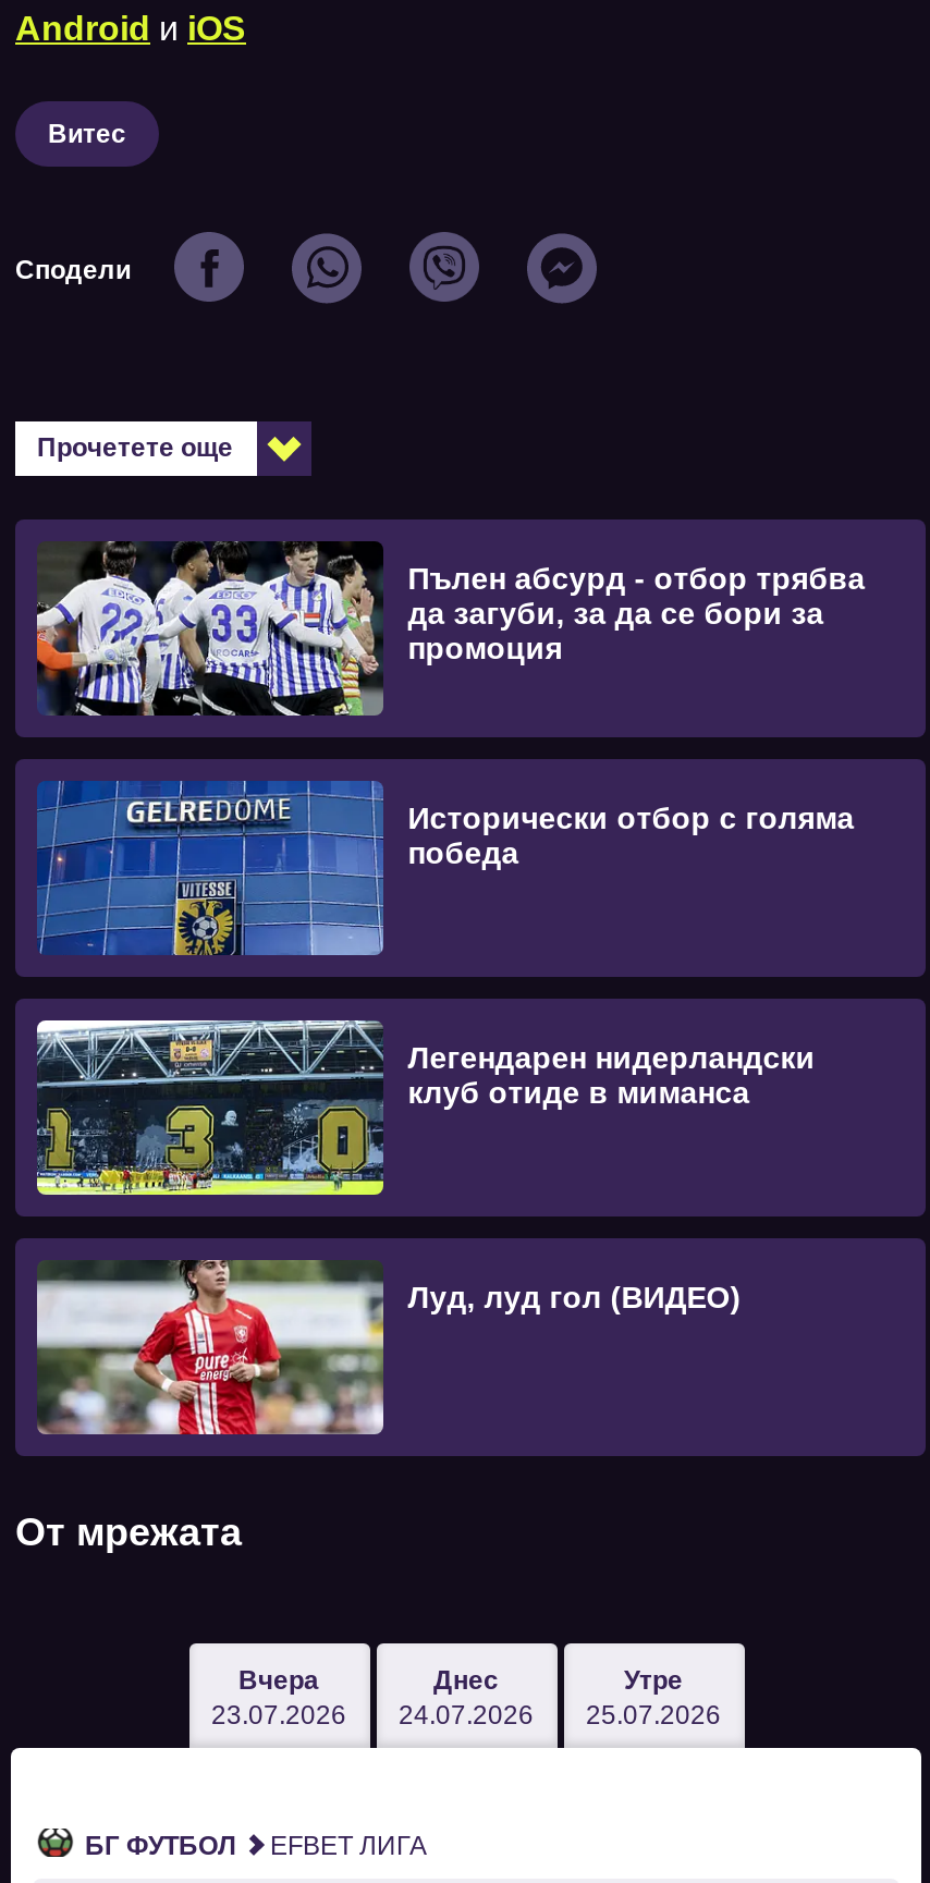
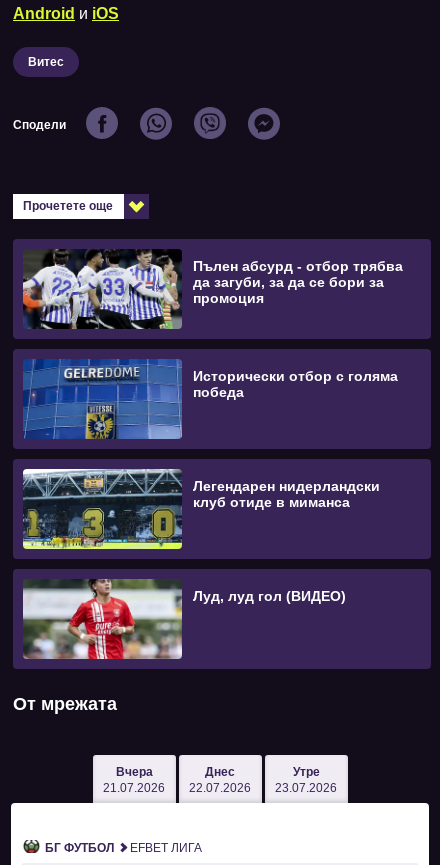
- 23.07.2026
+ 21.07.2026

- 24.07.2026
+ 22.07.2026

- 25.07.2026
+ 23.07.2026
